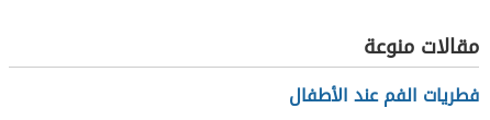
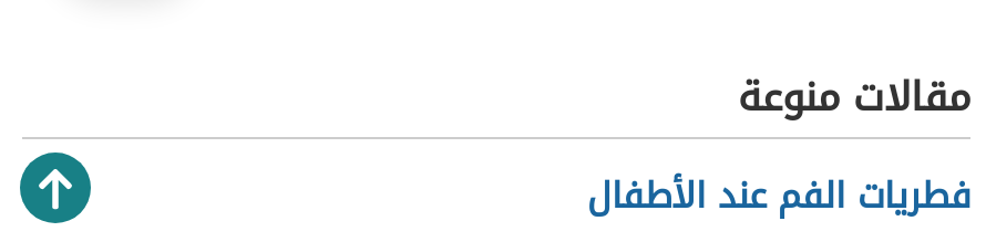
+ [image]
